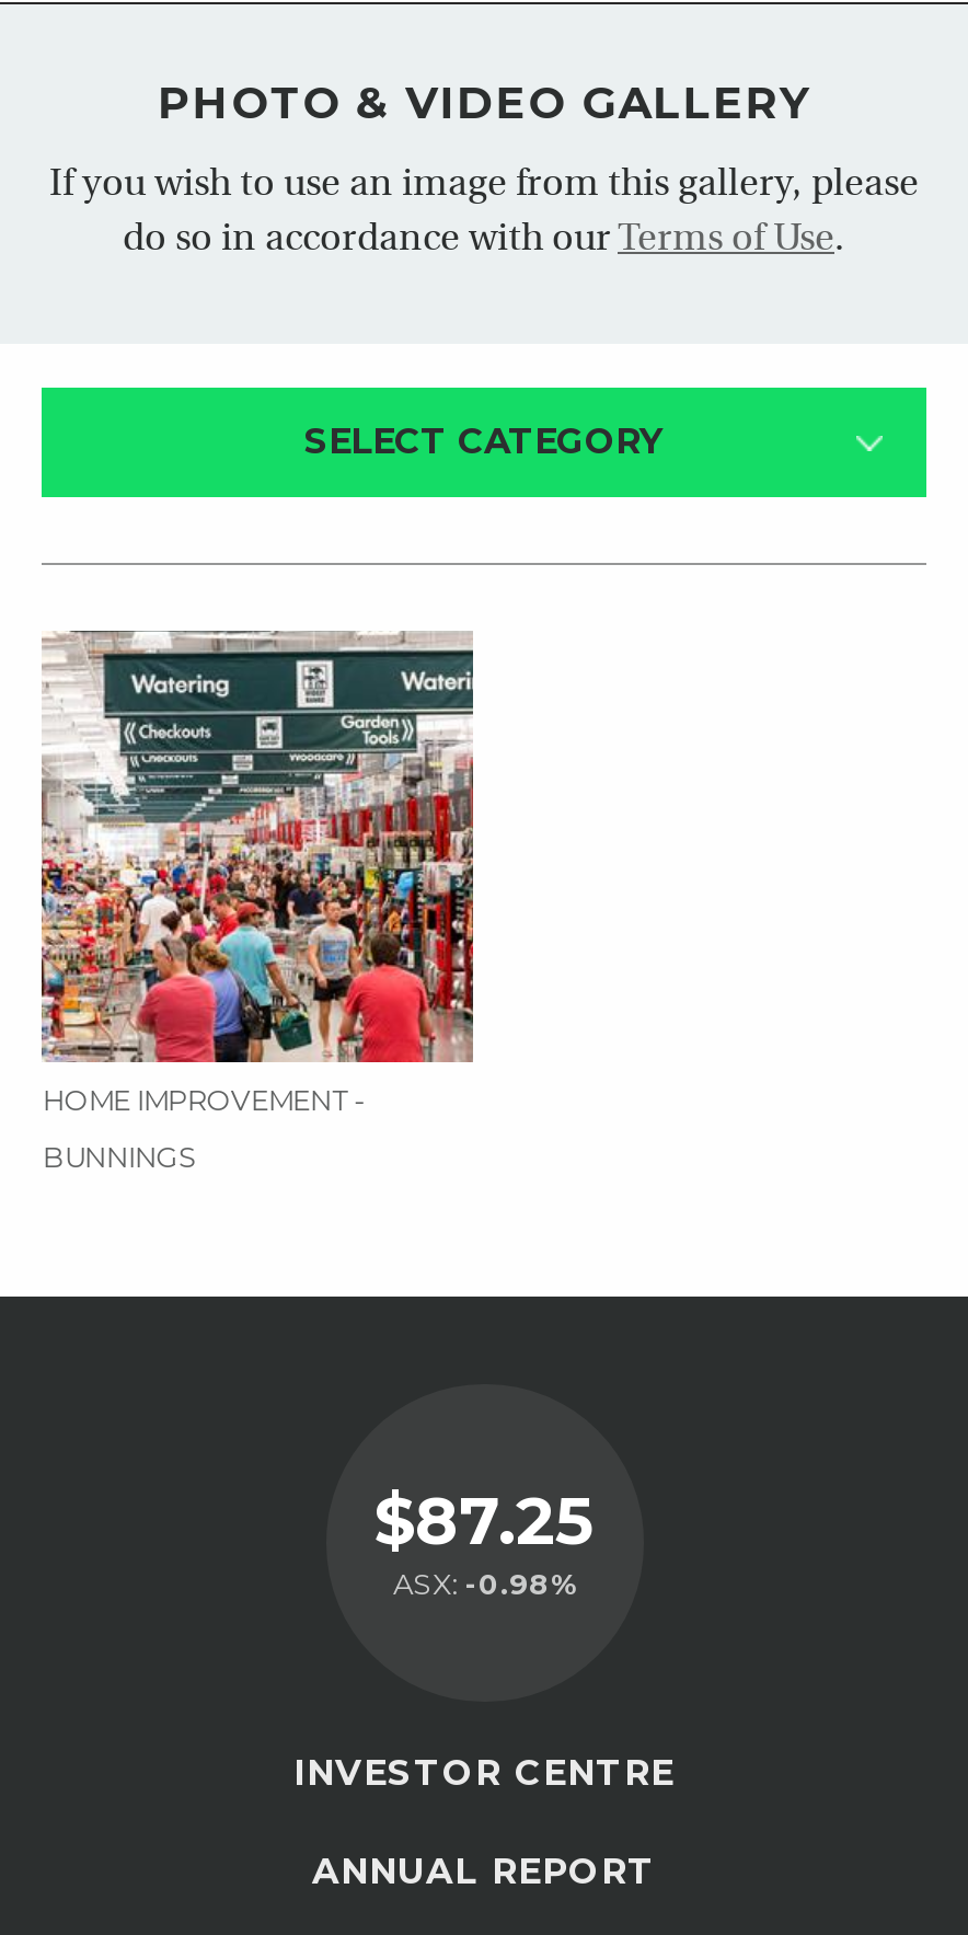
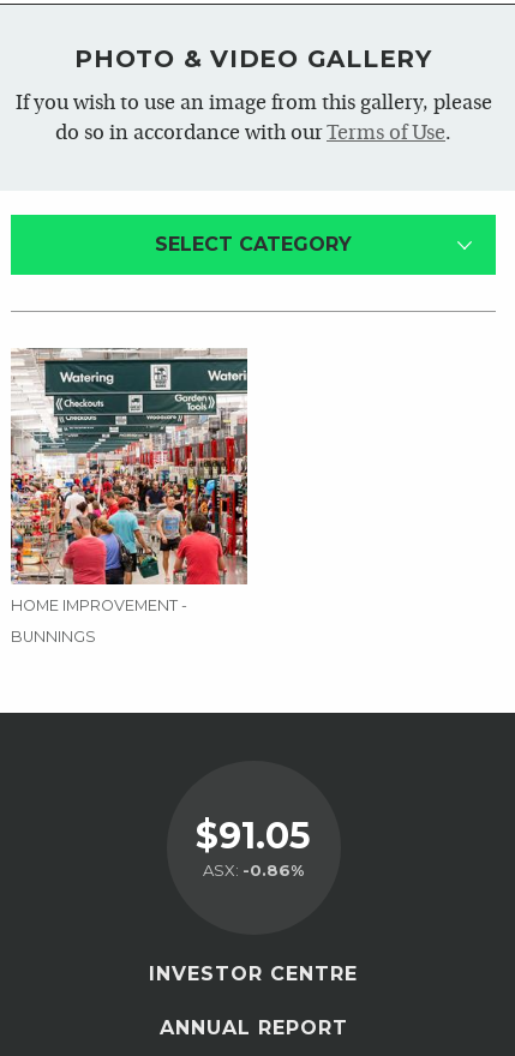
- $87.25
+ $91.05

- ASX: -0.98%
+ ASX: -0.86%
